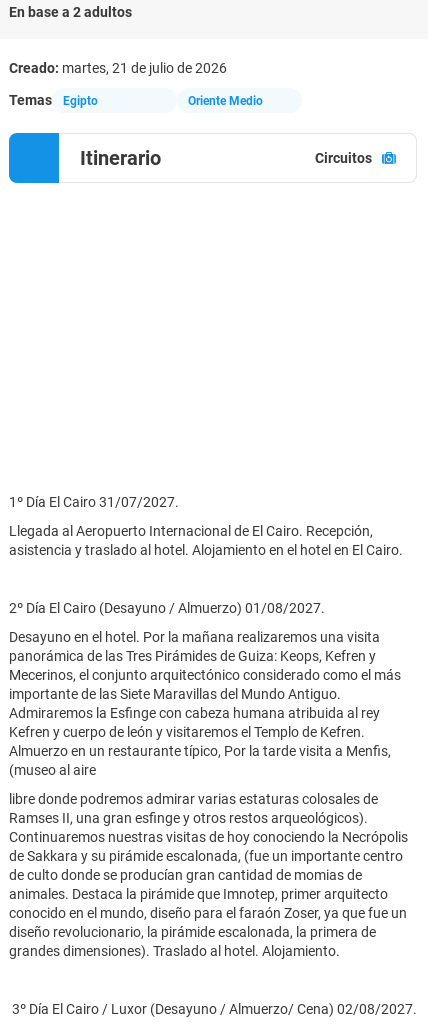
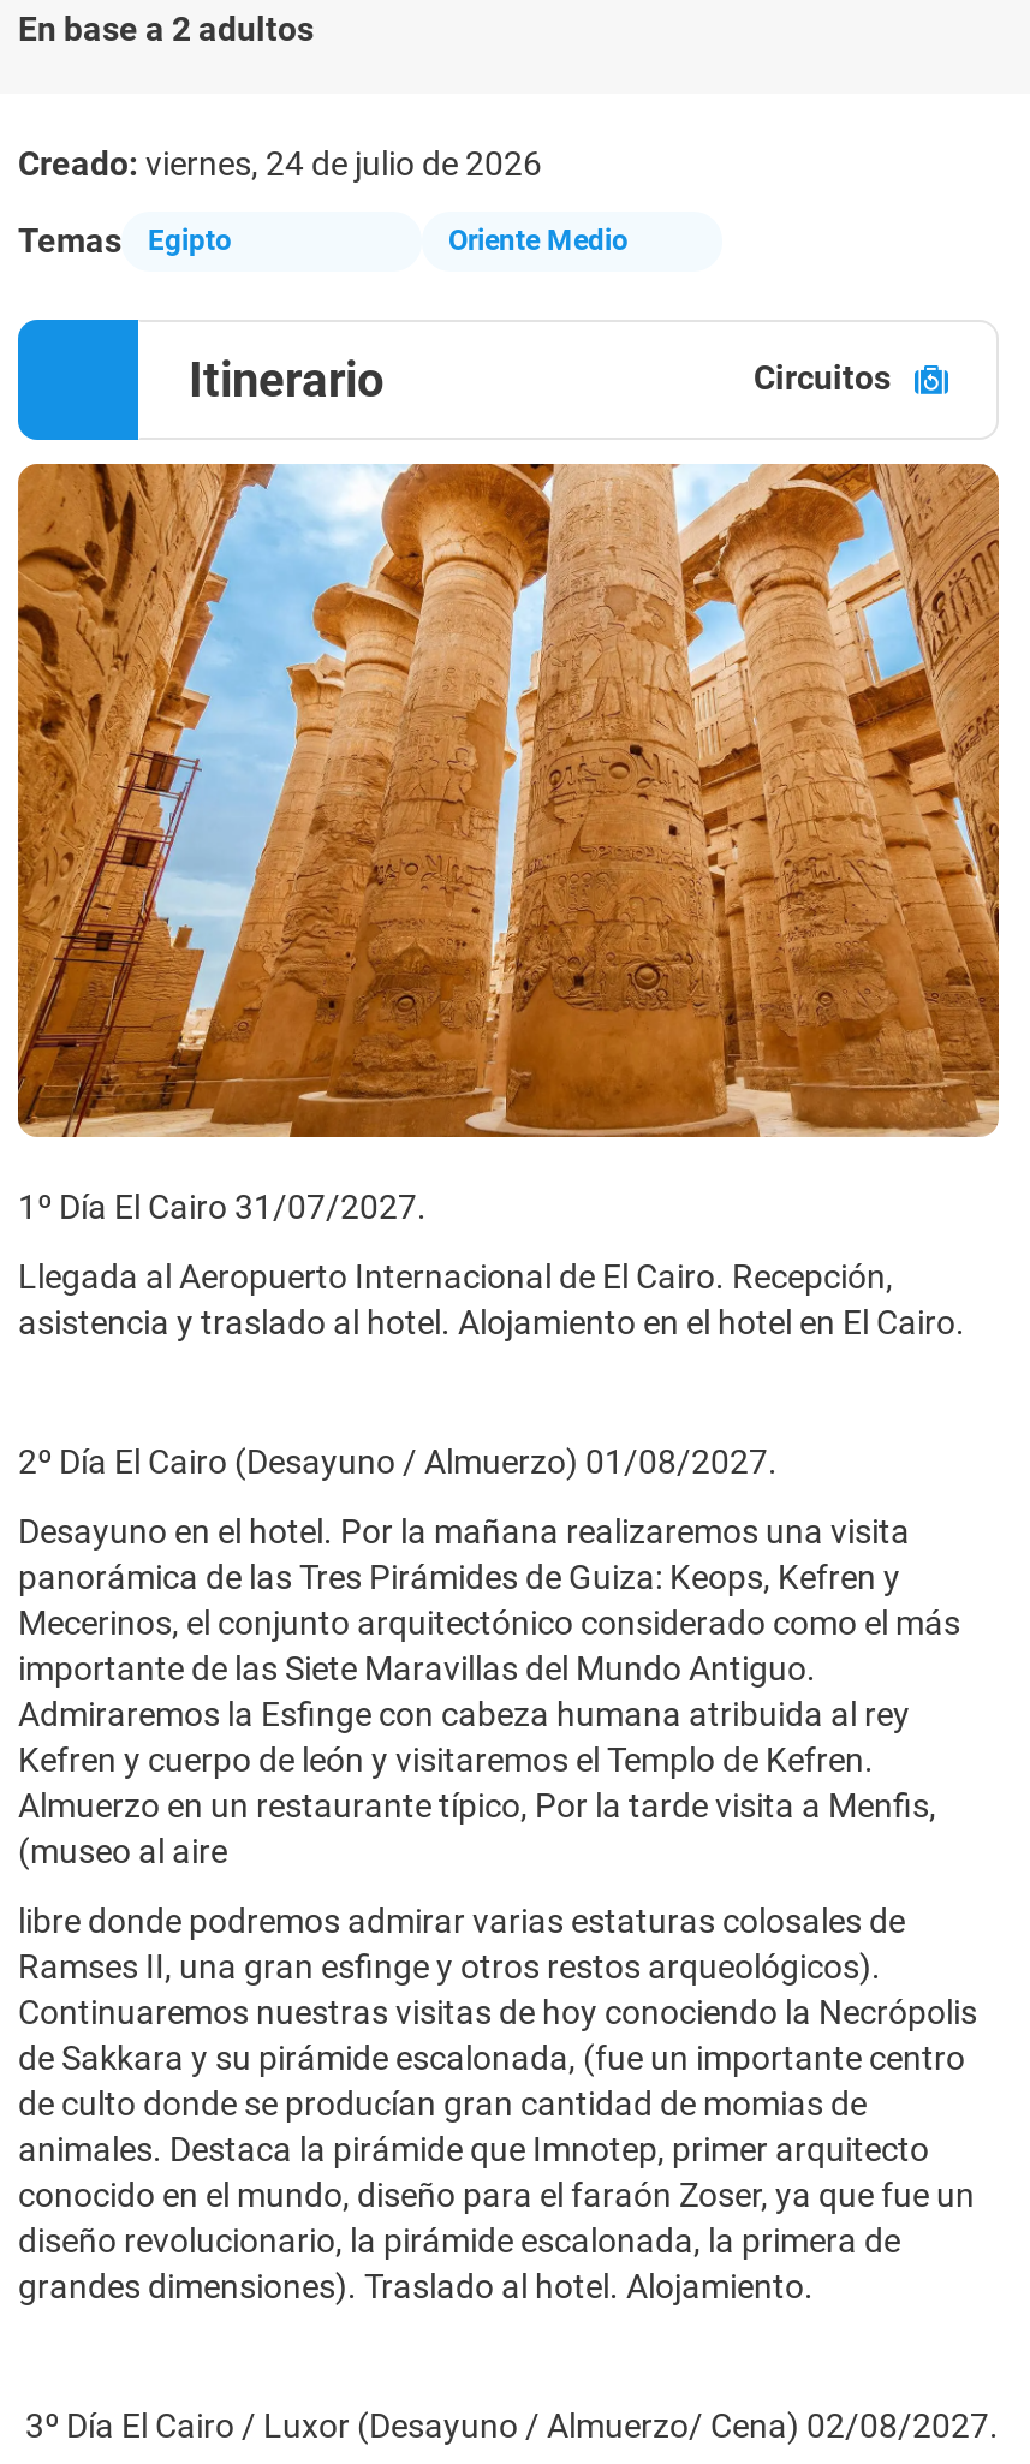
- Creado: martes, 21 de julio de 2026
+ Creado: viernes, 24 de julio de 2026

+ [image]
